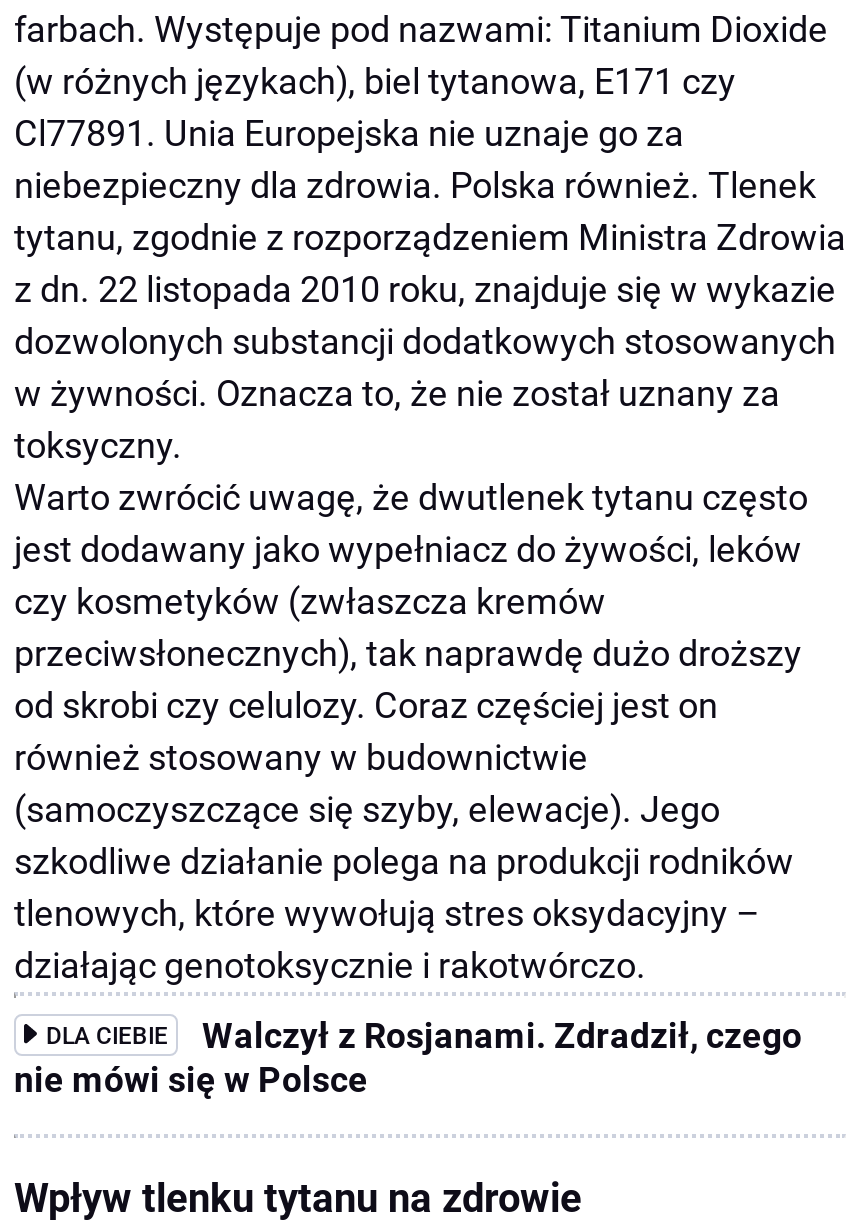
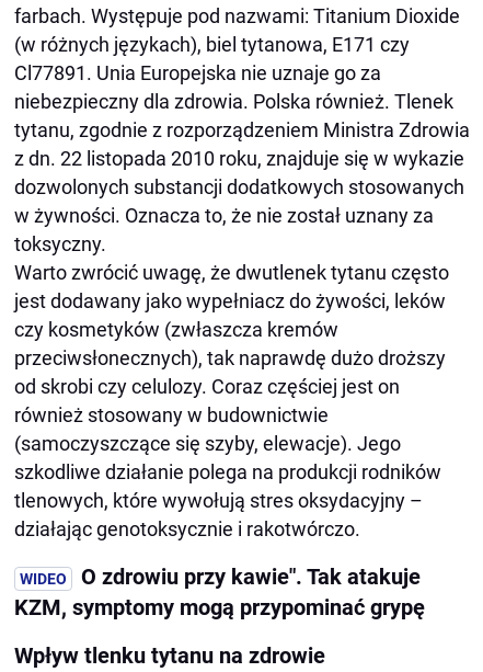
- DLA CIEBIE
- Walczył z Rosjanami. Zdradził, czego
- nie mówi się w Polsce
+ O zdrowiu przy kawie". Tak atakuje
+ KZM, symptomy mogą przypominać grypę
